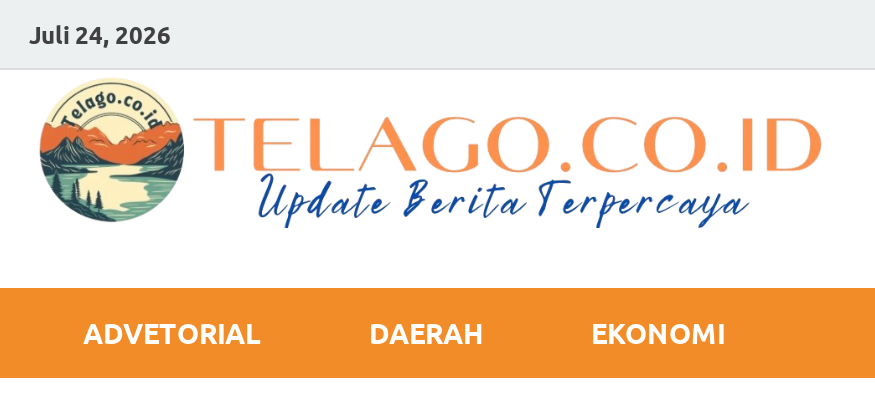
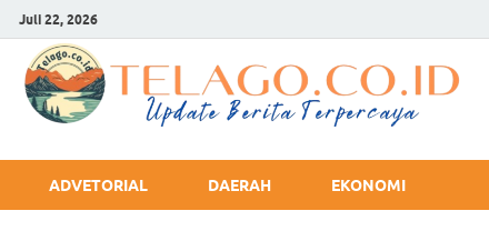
- Juli 24, 2026
+ Juli 22, 2026
